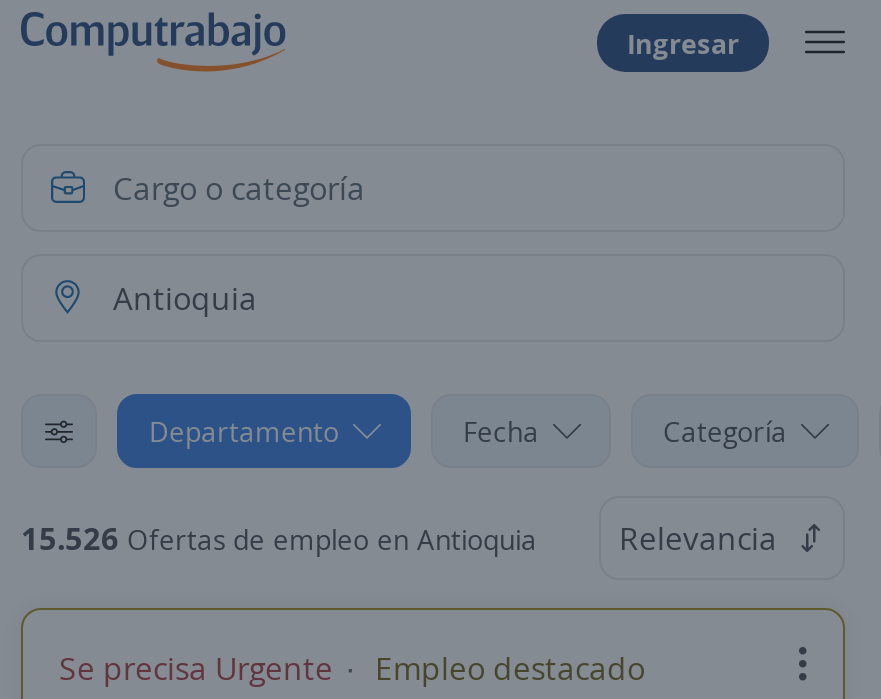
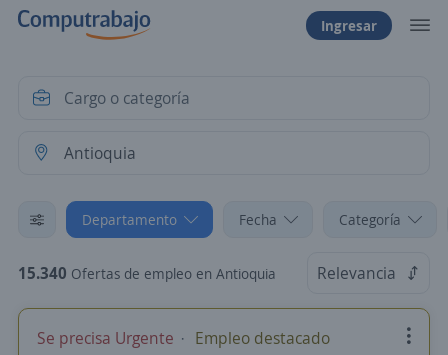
- 15.526 Ofertas de empleo en Antioquia
+ 15.340 Ofertas de empleo en Antioquia
